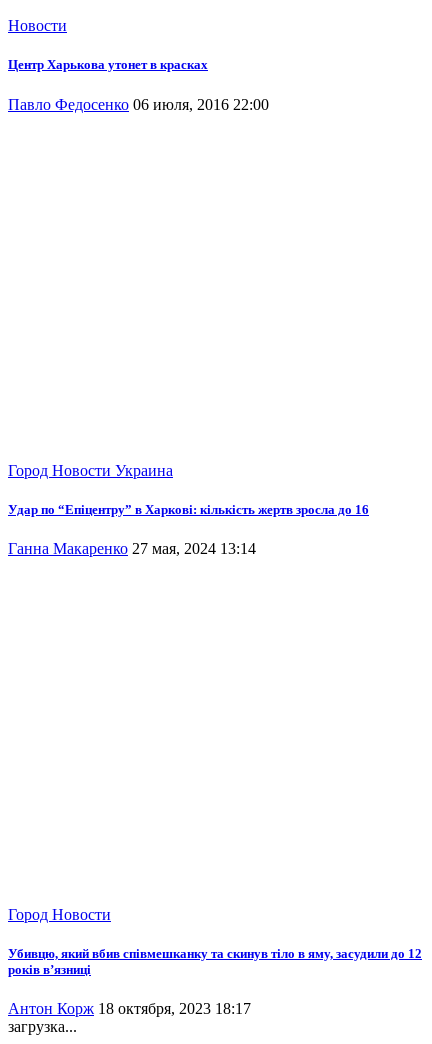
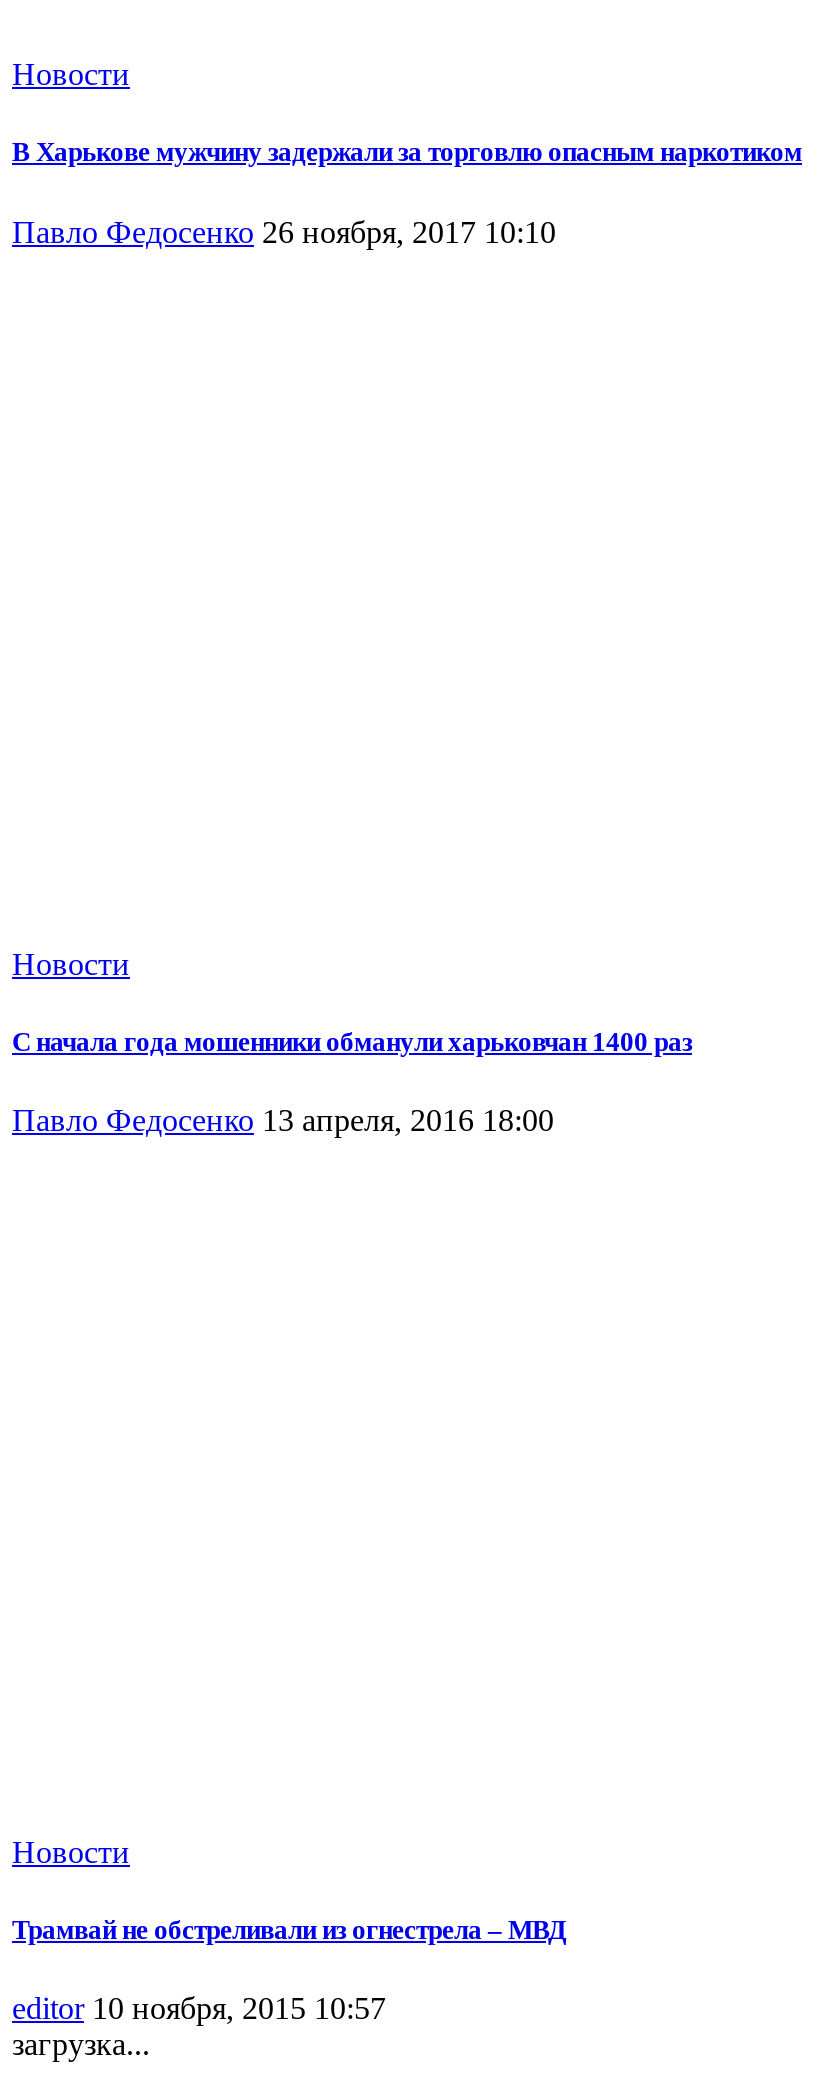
- Центр Харькова утонет в красках
+ В Харькове мужчину задержали за торговлю опасным наркотиком

- Павло Федосенко 06 июля, 2016 22:00
+ Павло Федосенко 26 ноября, 2017 10:10

- Город Новости Украина
+ Новости

- Удар по “Епіцентру” в Харкові: кількість жертв зросла до 16
+ С начала года мошенники обманули харьковчан 1400 раз

- Ганна Макаренко 27 мая, 2024 13:14
+ Павло Федосенко 13 апреля, 2016 18:00

- Город Новости
+ Новости

- Убивцю, який вбив співмешканку та скинув тіло в яму, засудили до 12
- років в’язниці
+ Трамвай не обстреливали из огнестрела – МВД

- Антон Корж 18 октября, 2023 18:17
+ editor 10 ноября, 2015 10:57
